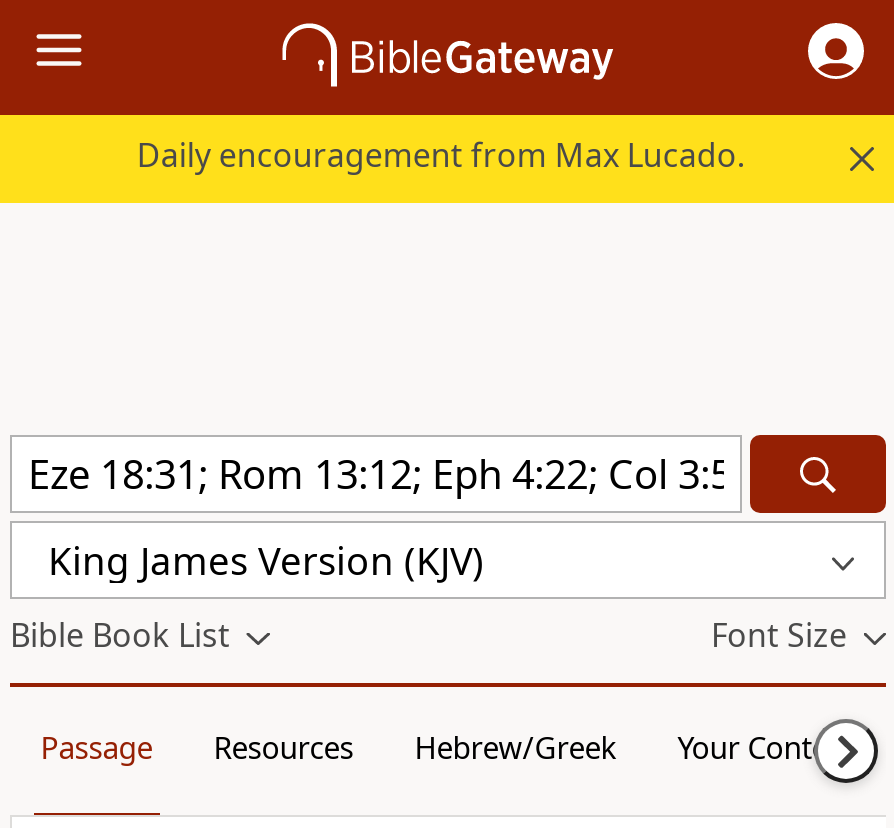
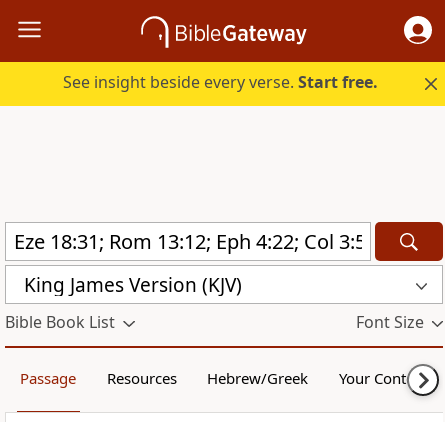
- Daily encouragement from Max Lucado.
+ See insight beside every verse. Start free.
